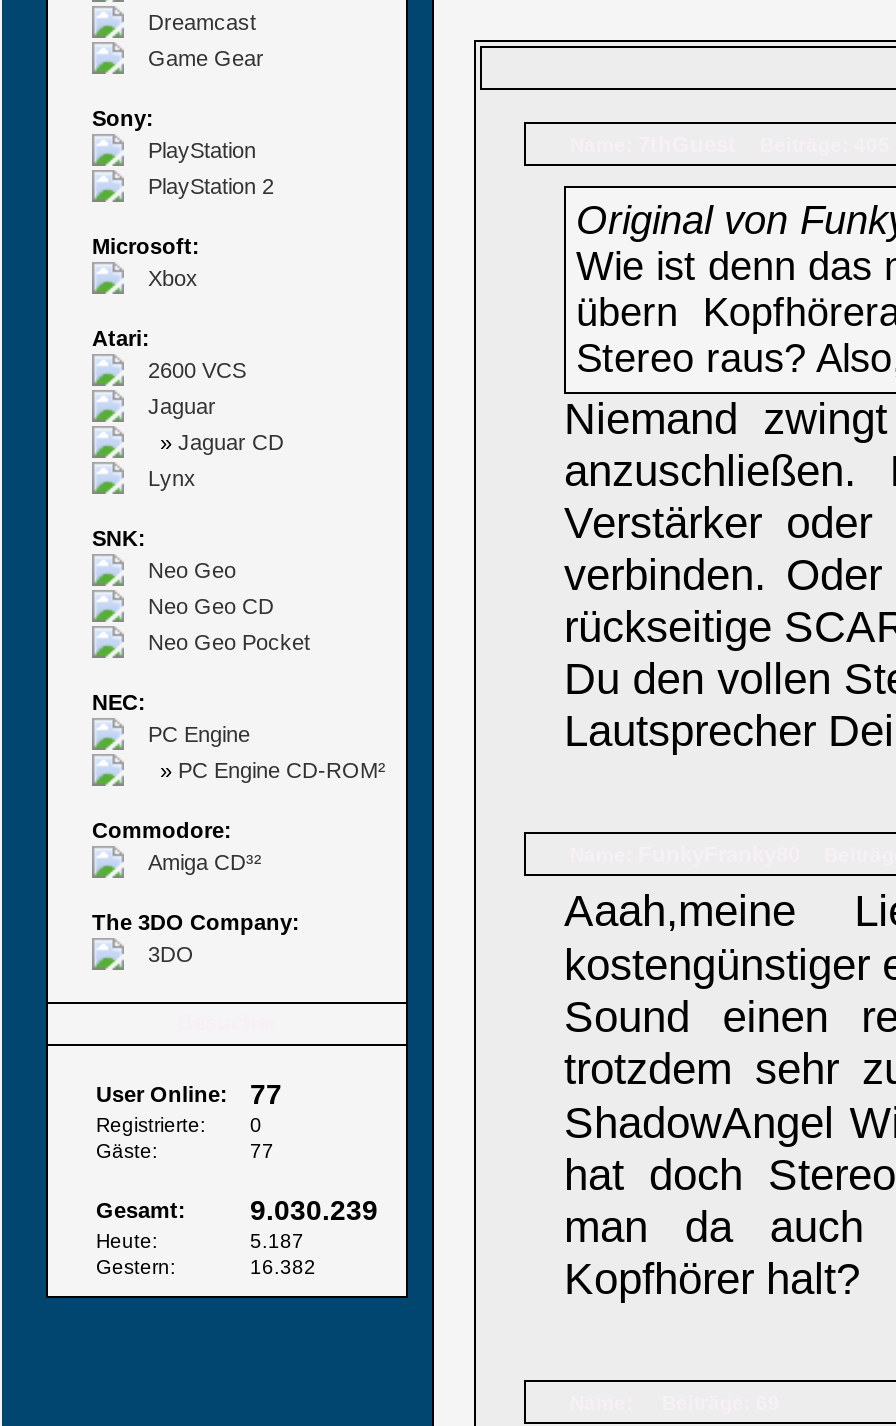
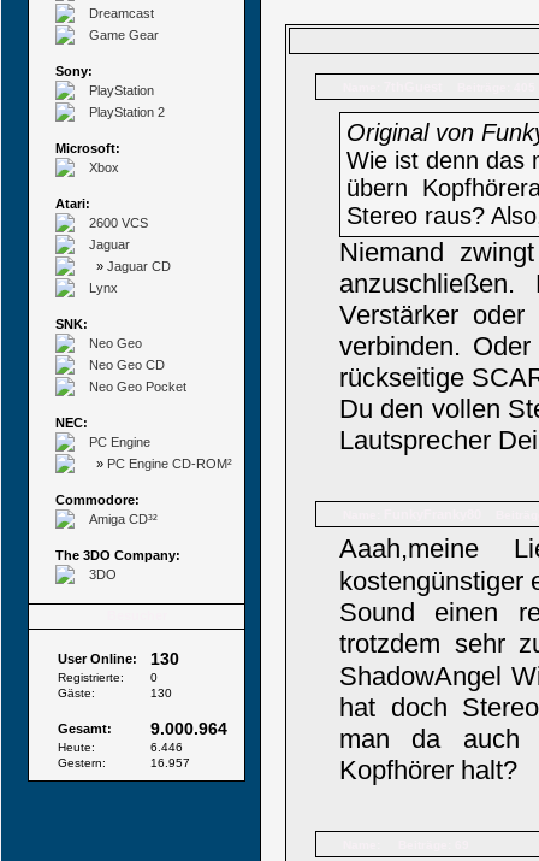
- User Online: 77
+ User Online: 130

- 77
+ 130

- 9.030.239
+ 9.000.964

- 5.187
+ 6.446

- 16.382
+ 16.957
